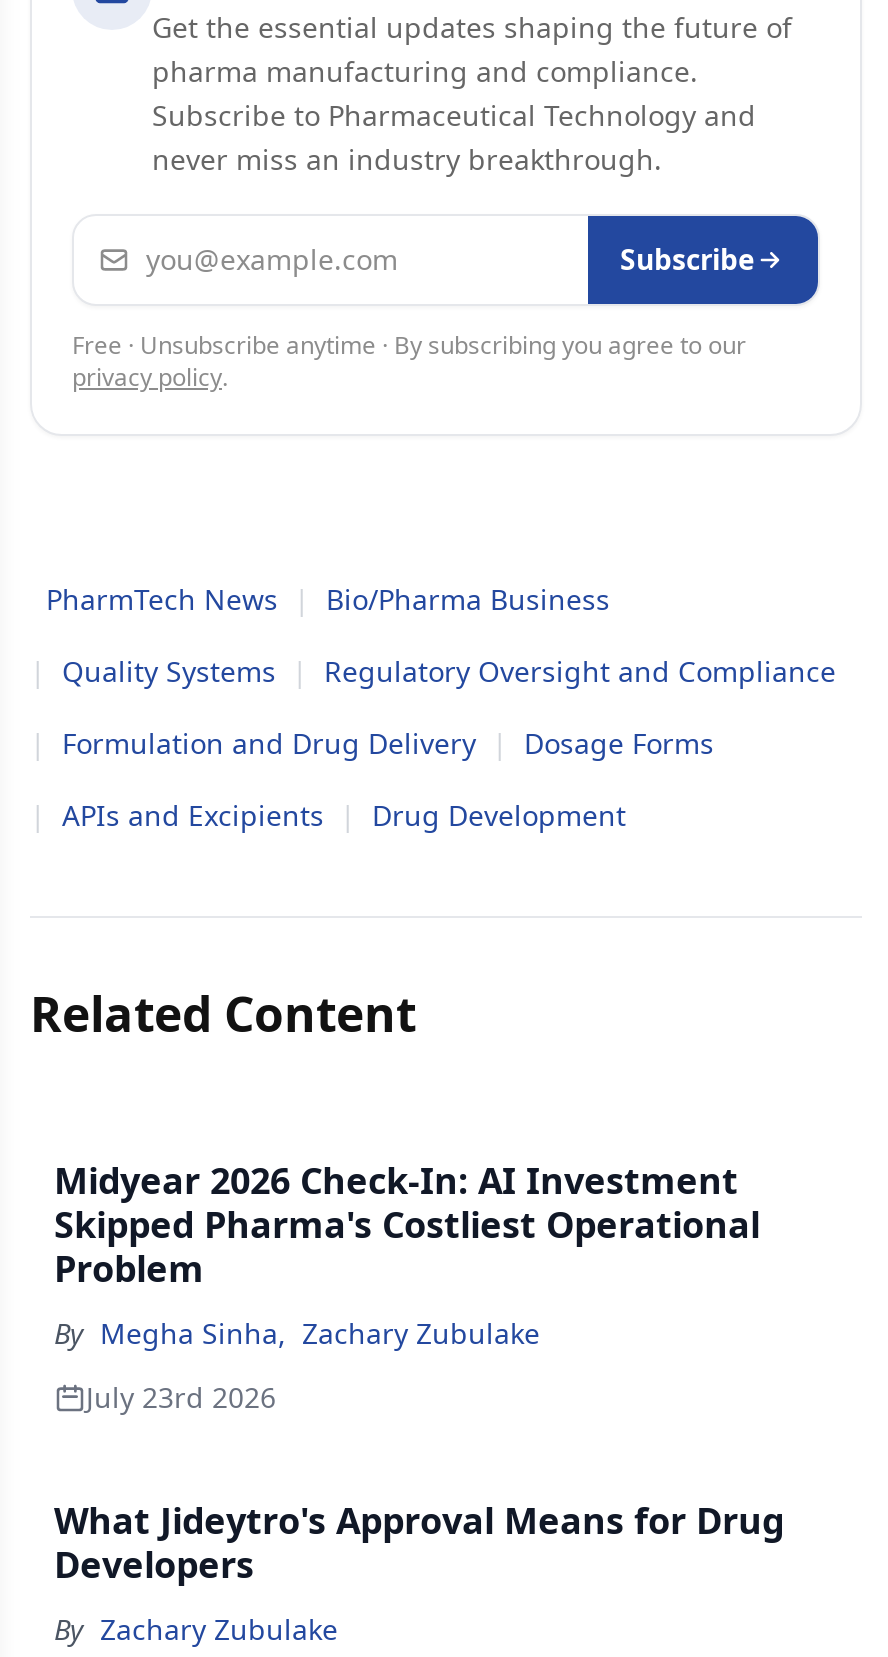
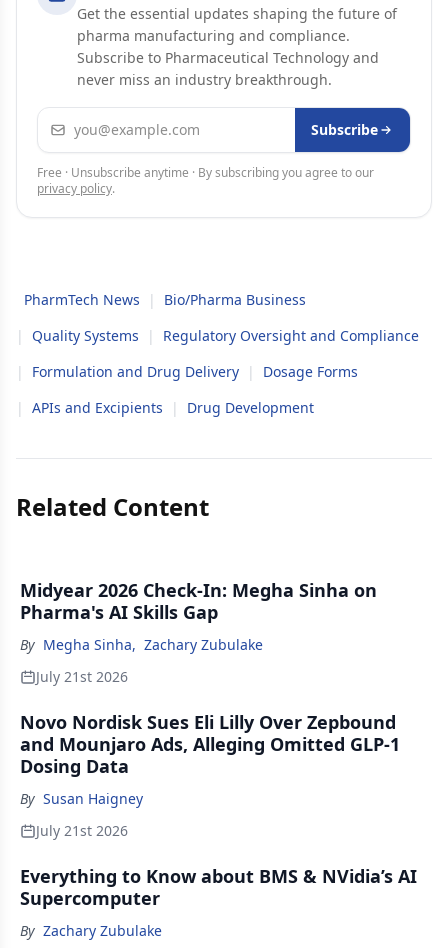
- Midyear 2026 Check-In: AI Investment
- Skipped Pharma's Costliest Operational
- Problem
+ Midyear 2026 Check-In: Megha Sinha on
+ Pharma's AI Skills Gap

moved up: By Megha Sinha, Zachary Zubulake

- July 23rd 2026
- What Jideytro's Approval Means for Drug
- Developers
+ July 21st 2026
+ Novo Nordisk Sues Eli Lilly Over Zepbound
+ and Mounjaro Ads, Alleging Omitted GLP-1
+ Dosing Data
+ By Susan Haigney
+ July 21st 2026
+ Everything to Know about BMS & NVidia’s AI
+ Supercomputer
